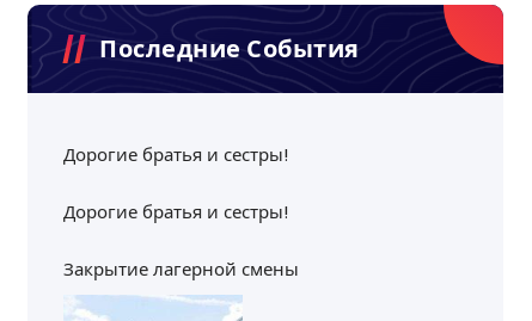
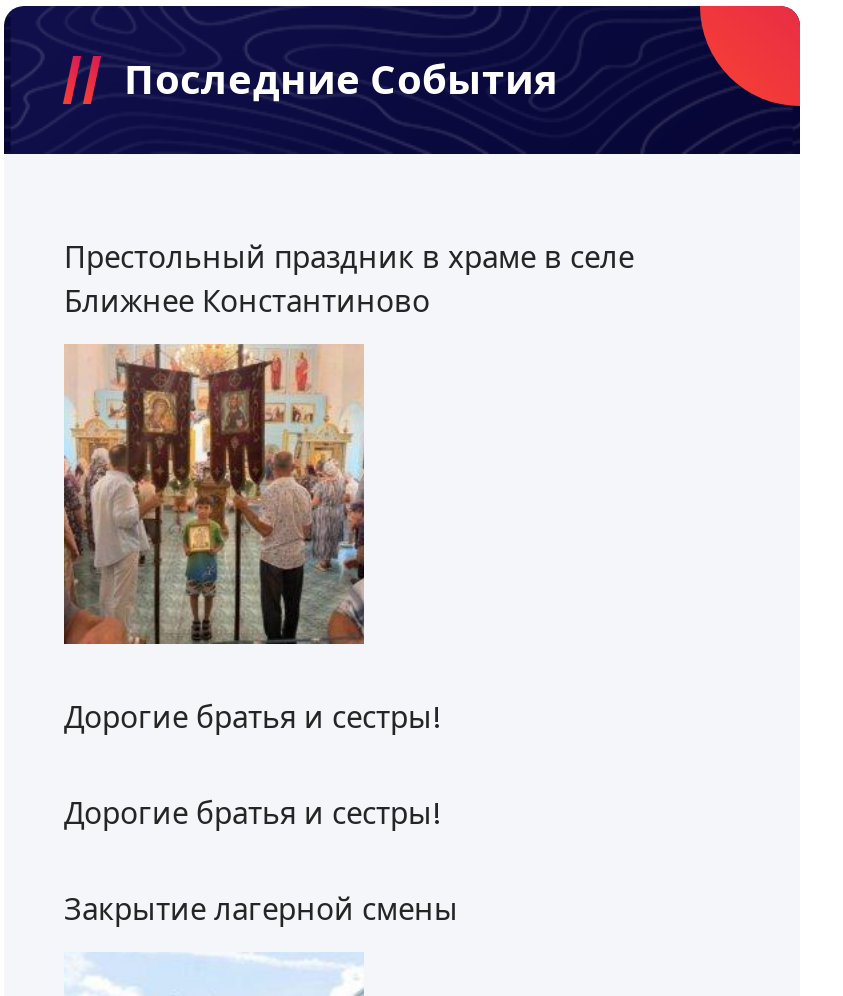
+ [image]

+ Престольный праздник в храме в селе
+ Ближнее Константиново
